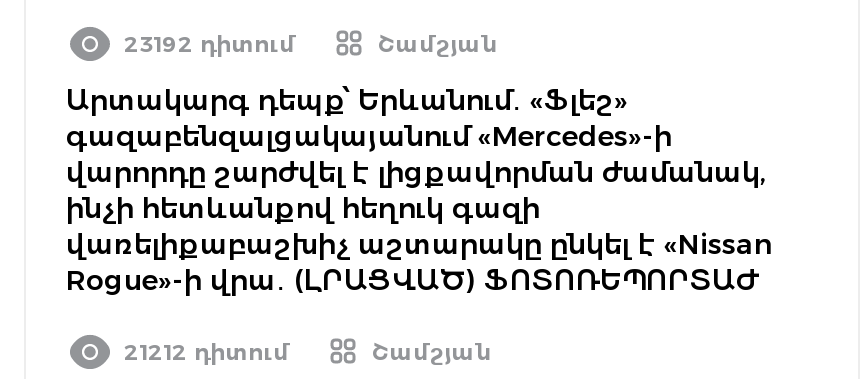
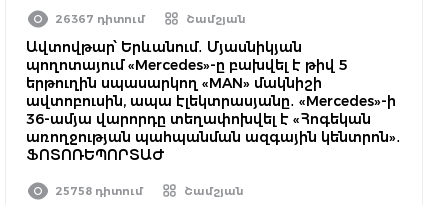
- 23192 դիտում
+ 26367 դիտում

- Արտակարգ դեպք՝ Երևանում․ «Ֆլեշ»
- գազաբենզալցակայանում «Mercedes»-ի
- վարորդը շարժվել է լիցքավորման ժամանակ,
- ինչի հետևանքով հեղուկ գազի
- վառելիքաբաշխիչ աշտարակը ընկել է «Nissan
- Rogue»-ի վրա․ (ԼՐԱՑՎԱԾ) ՖՈՏՈՌԵՊՈՐՏԱԺ
+ Ավտովթար՝ Երևանում․ Մյասնիկյան
+ պողոտայում «Mercedes»-ը բախվել է թիվ 5
+ երթուղին սպասարկող «MAN» մակնիշի
+ ավտոբուսին, ապա էլեկտրասյանը․ «Mercedes»-ի
+ 36-ամյա վարորդը տեղափոխվել է «Հոգեկան
+ առողջության պահպանման ազգային կենտրոն»․
+ ՖՈՏՈՌԵՊՈՐՏԱԺ

- 21212 դիտում
+ 25758 դիտում
